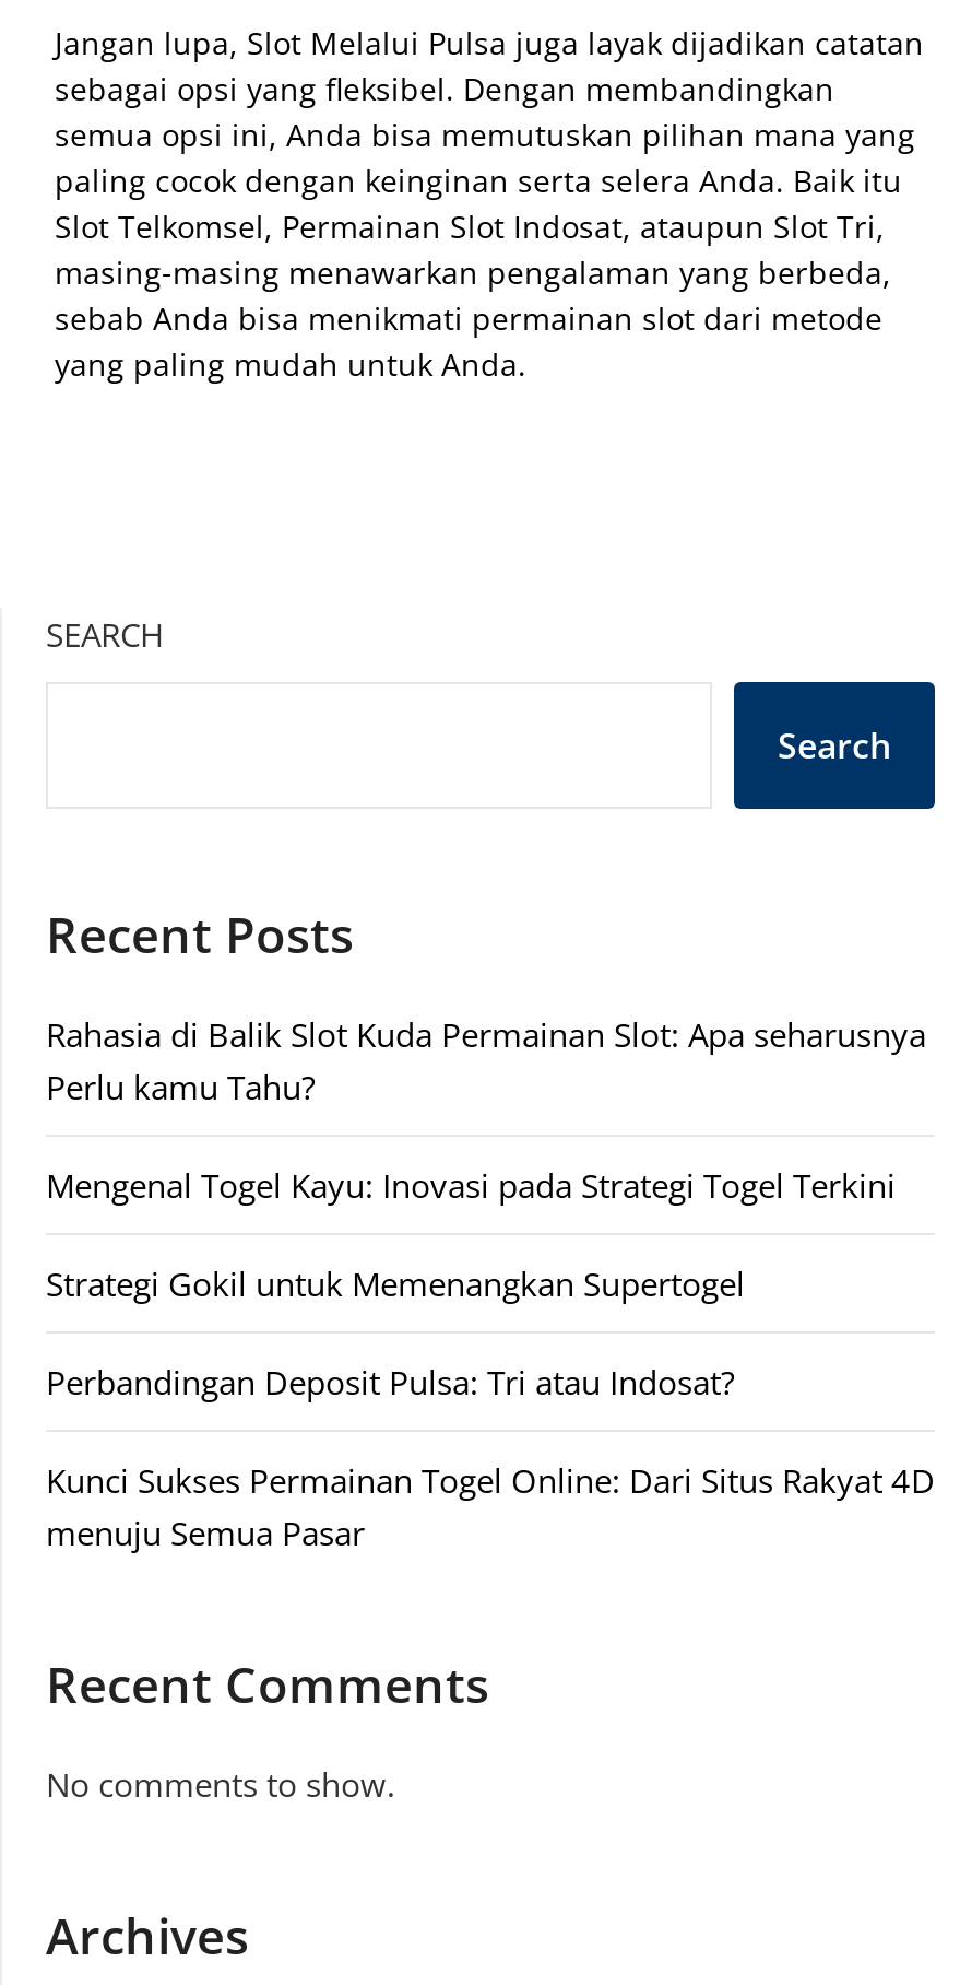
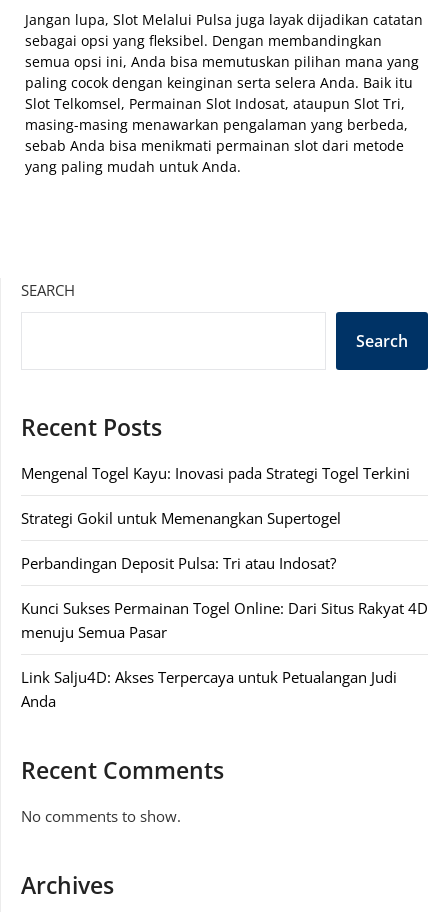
- Rahasia di Balik Slot Kuda Permainan Slot: Apa seharusnya
- Perlu kamu Tahu?

moved up: Mengenal Togel Kayu: Inovasi pada Strategi Togel Terkini | Strategi Gokil untuk Memenangkan Supertogel | Perbandingan Deposit Pulsa: Tri atau Indosat? | Kunci Sukses Permainan Togel Online: Dari Situs Rakyat 4D | menuju Semua Pasar

+ Link Salju4D: Akses Terpercaya untuk Petualangan Judi
+ Anda
